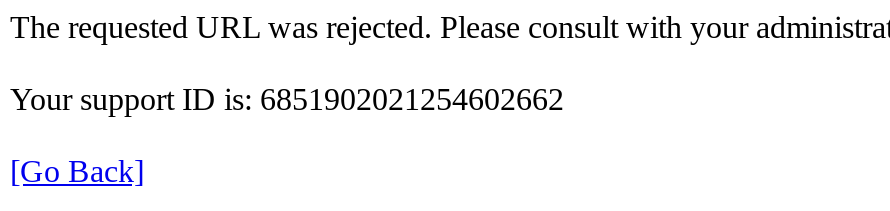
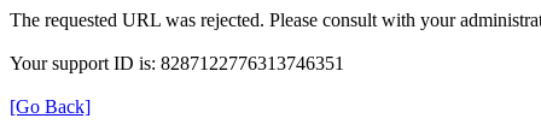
- Your support ID is: 6851902021254602662
+ Your support ID is: 8287122776313746351
